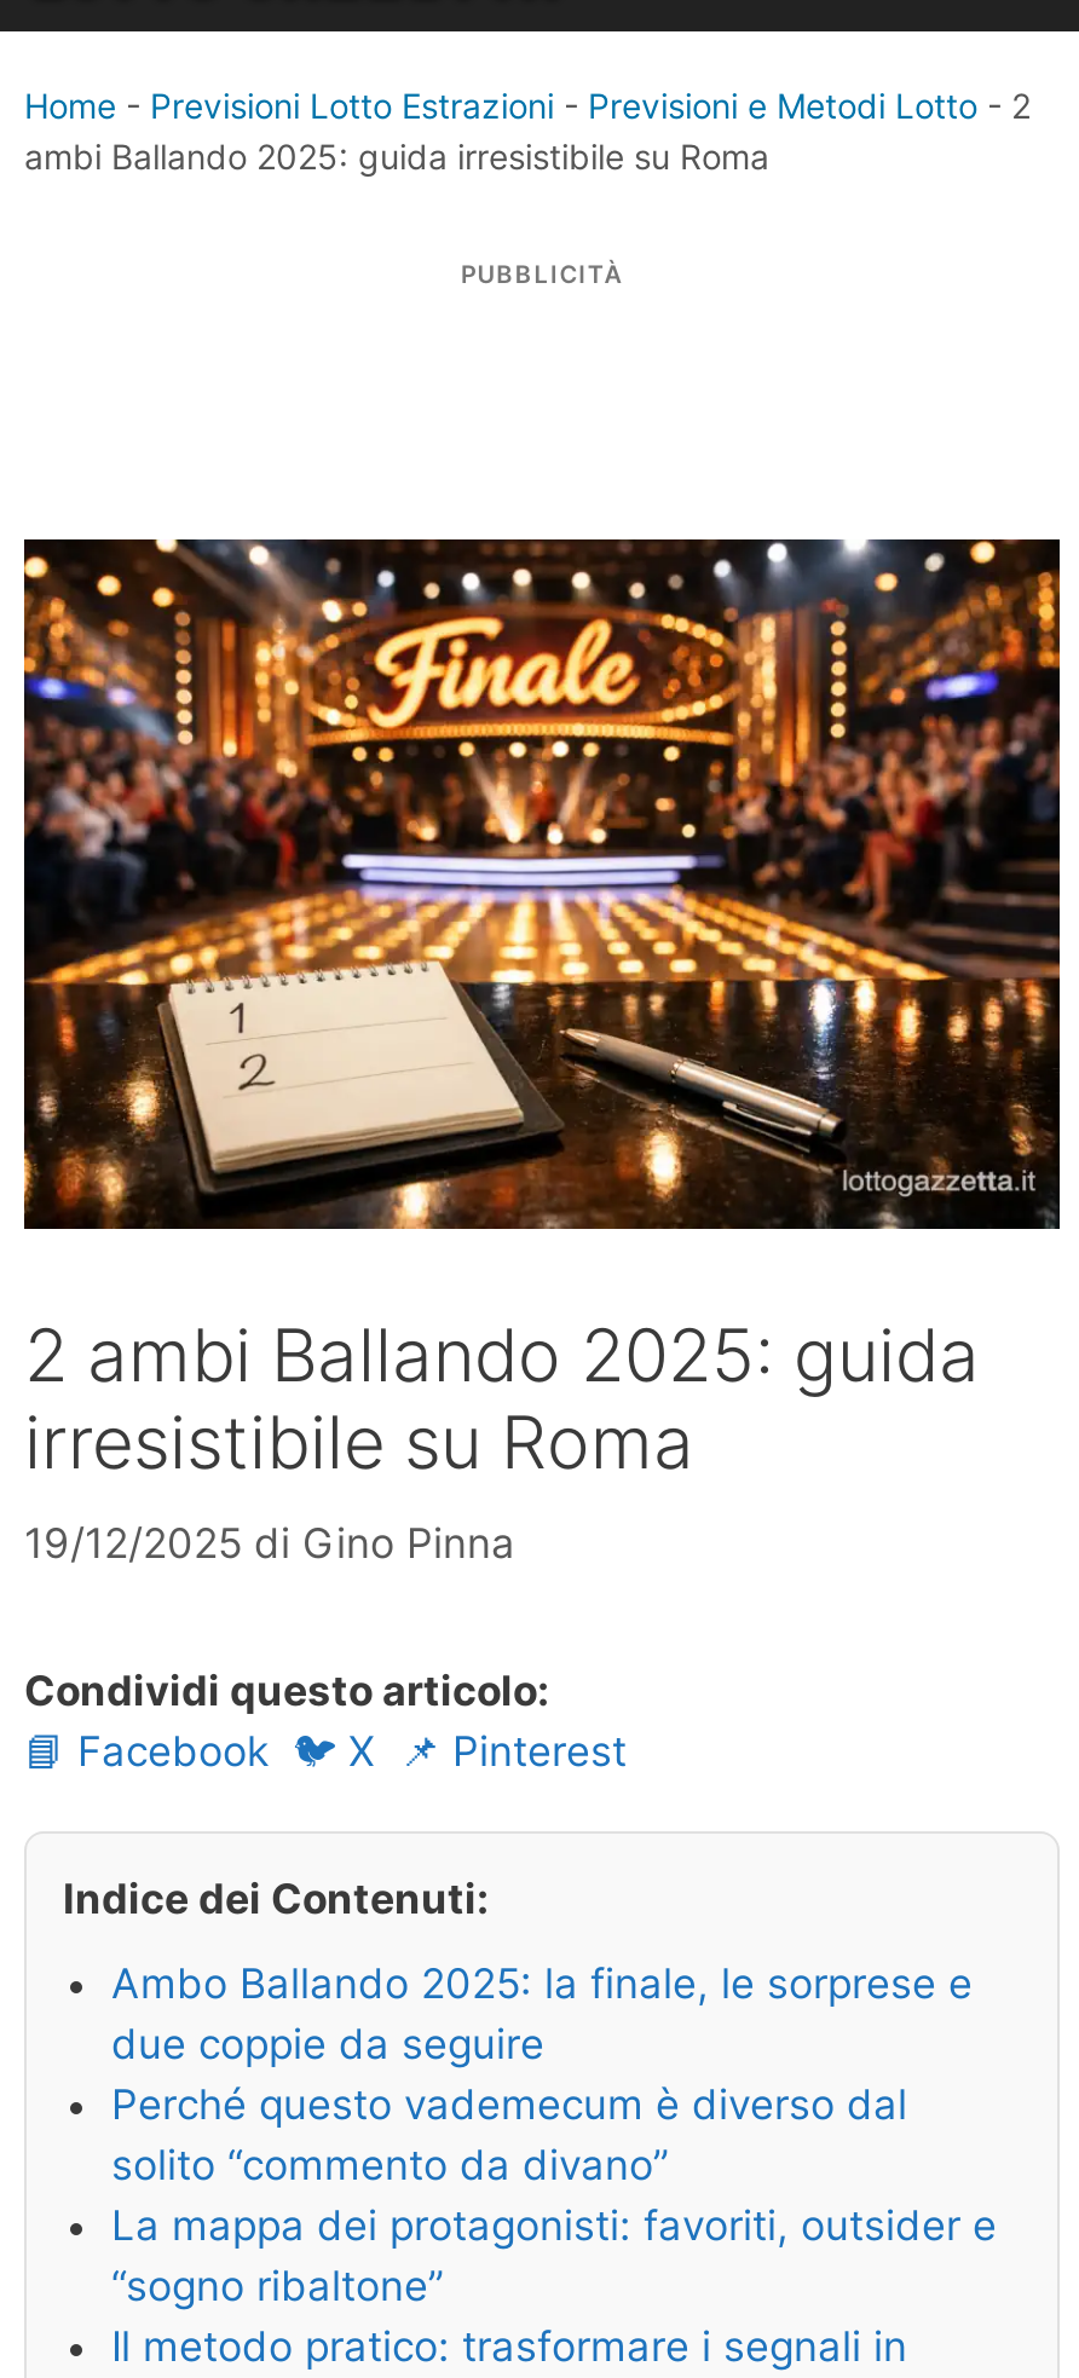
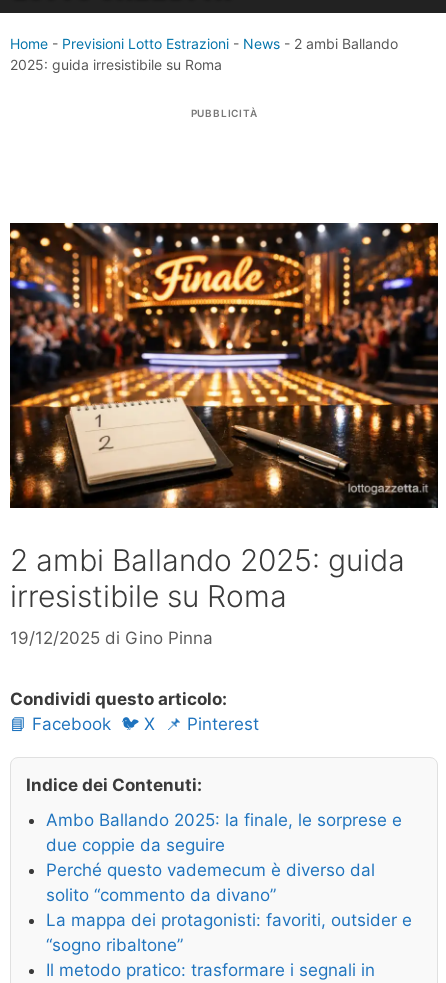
- Home - Previsioni Lotto Estrazioni - Previsioni e Metodi Lotto - 2
- ambi Ballando 2025: guida irresistibile su Roma
+ Home - Previsioni Lotto Estrazioni - News - 2 ambi Ballando
+ 2025: guida irresistibile su Roma
